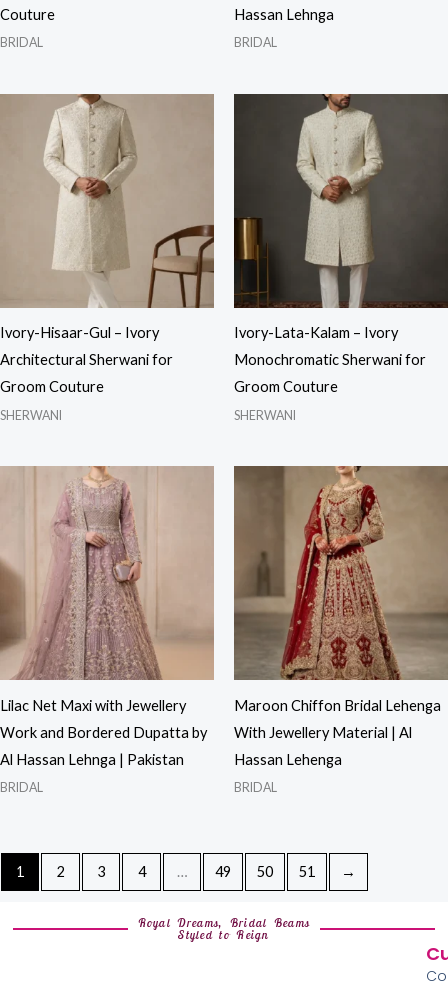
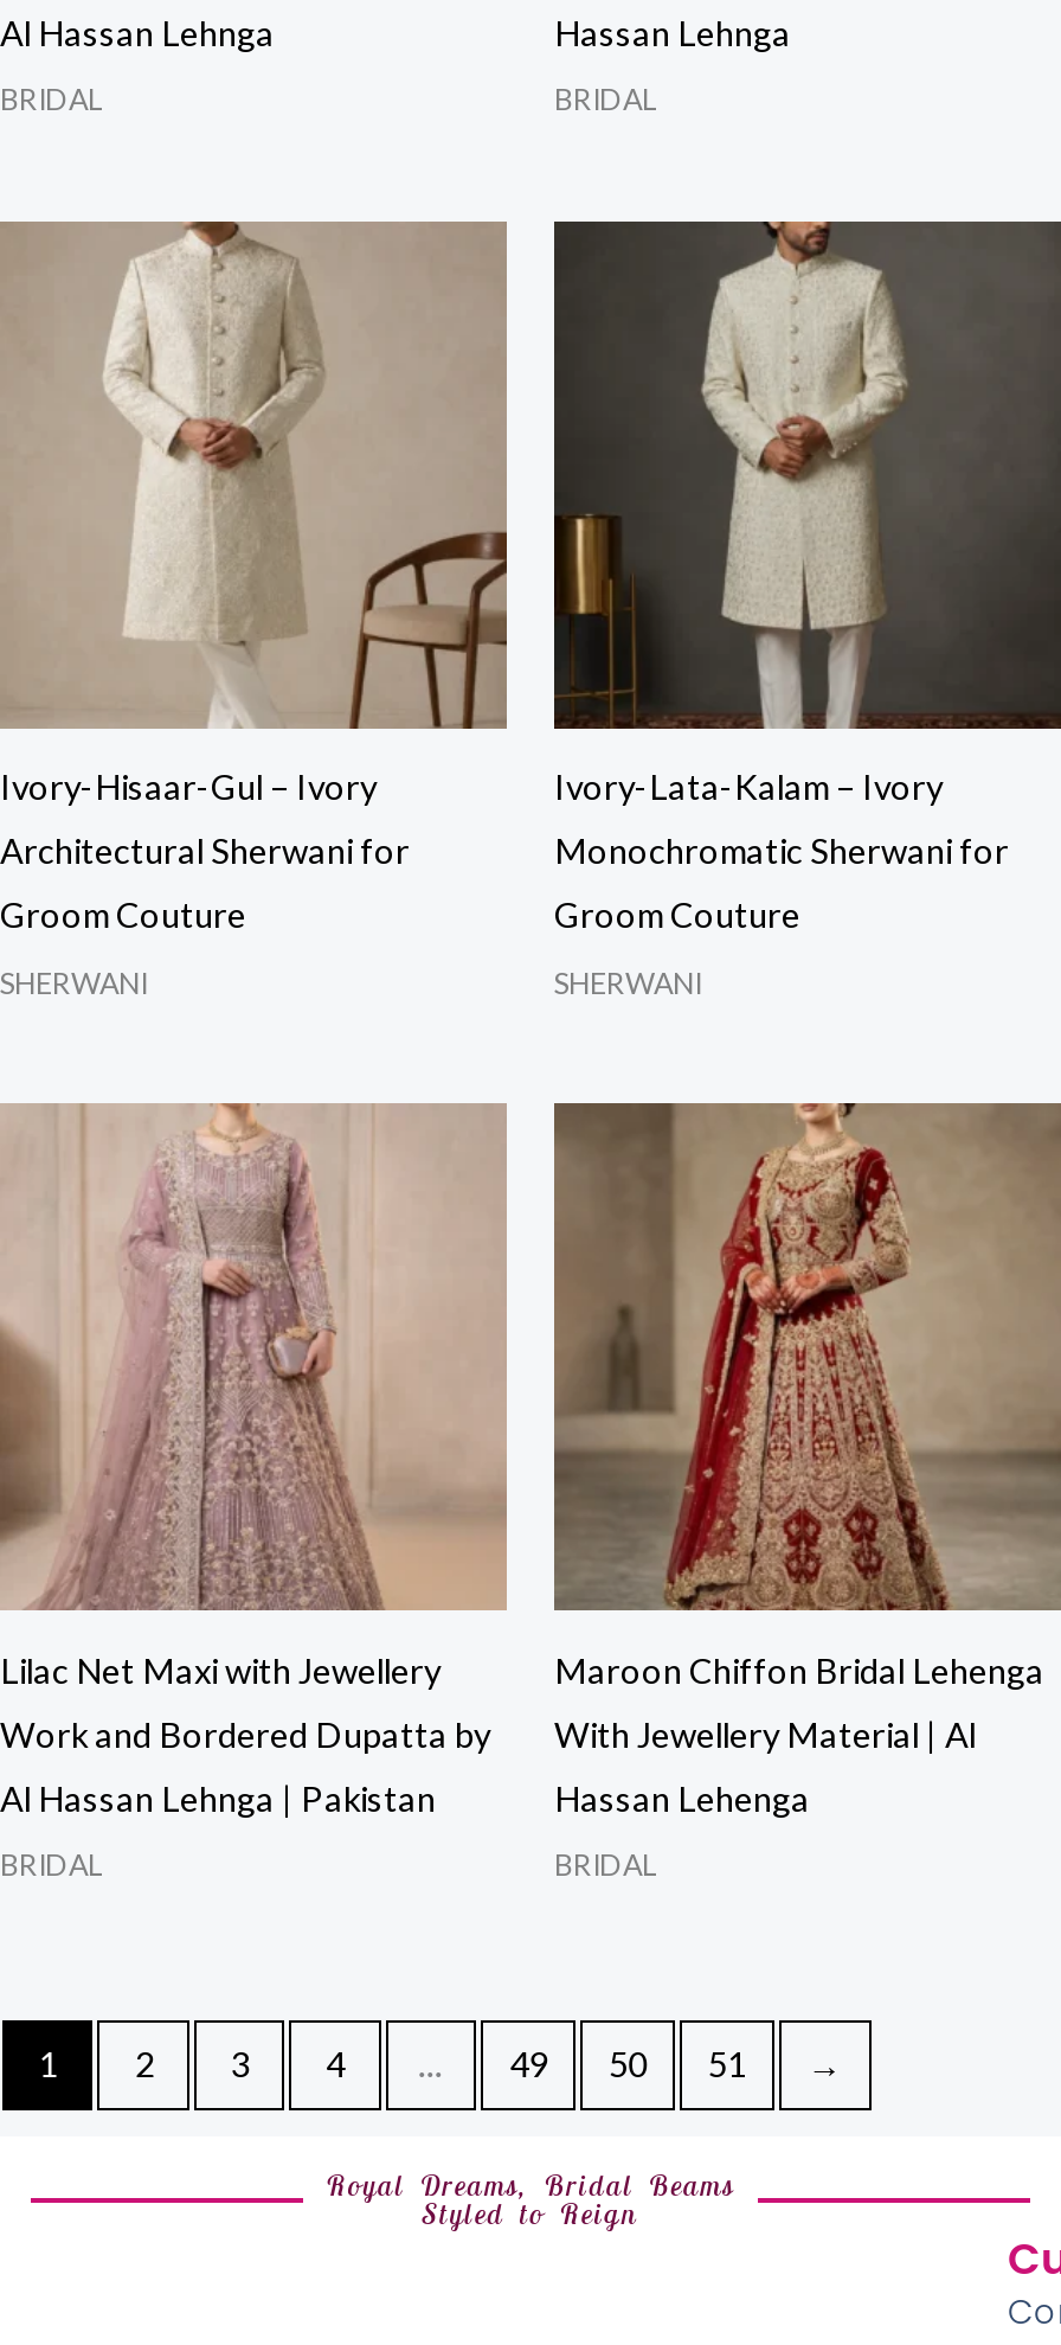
- Couture
+ Al Hassan Lehnga
